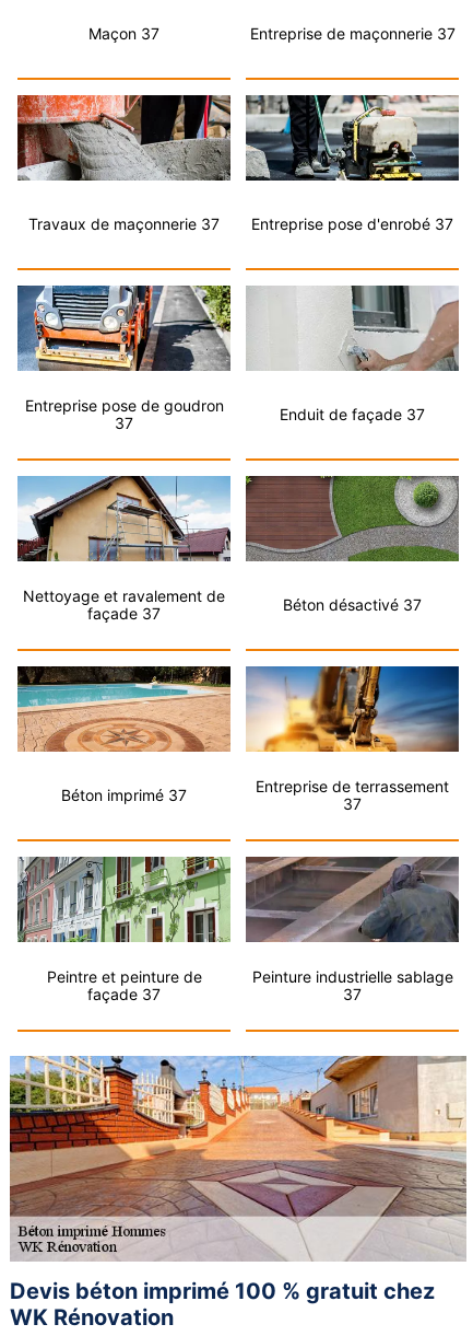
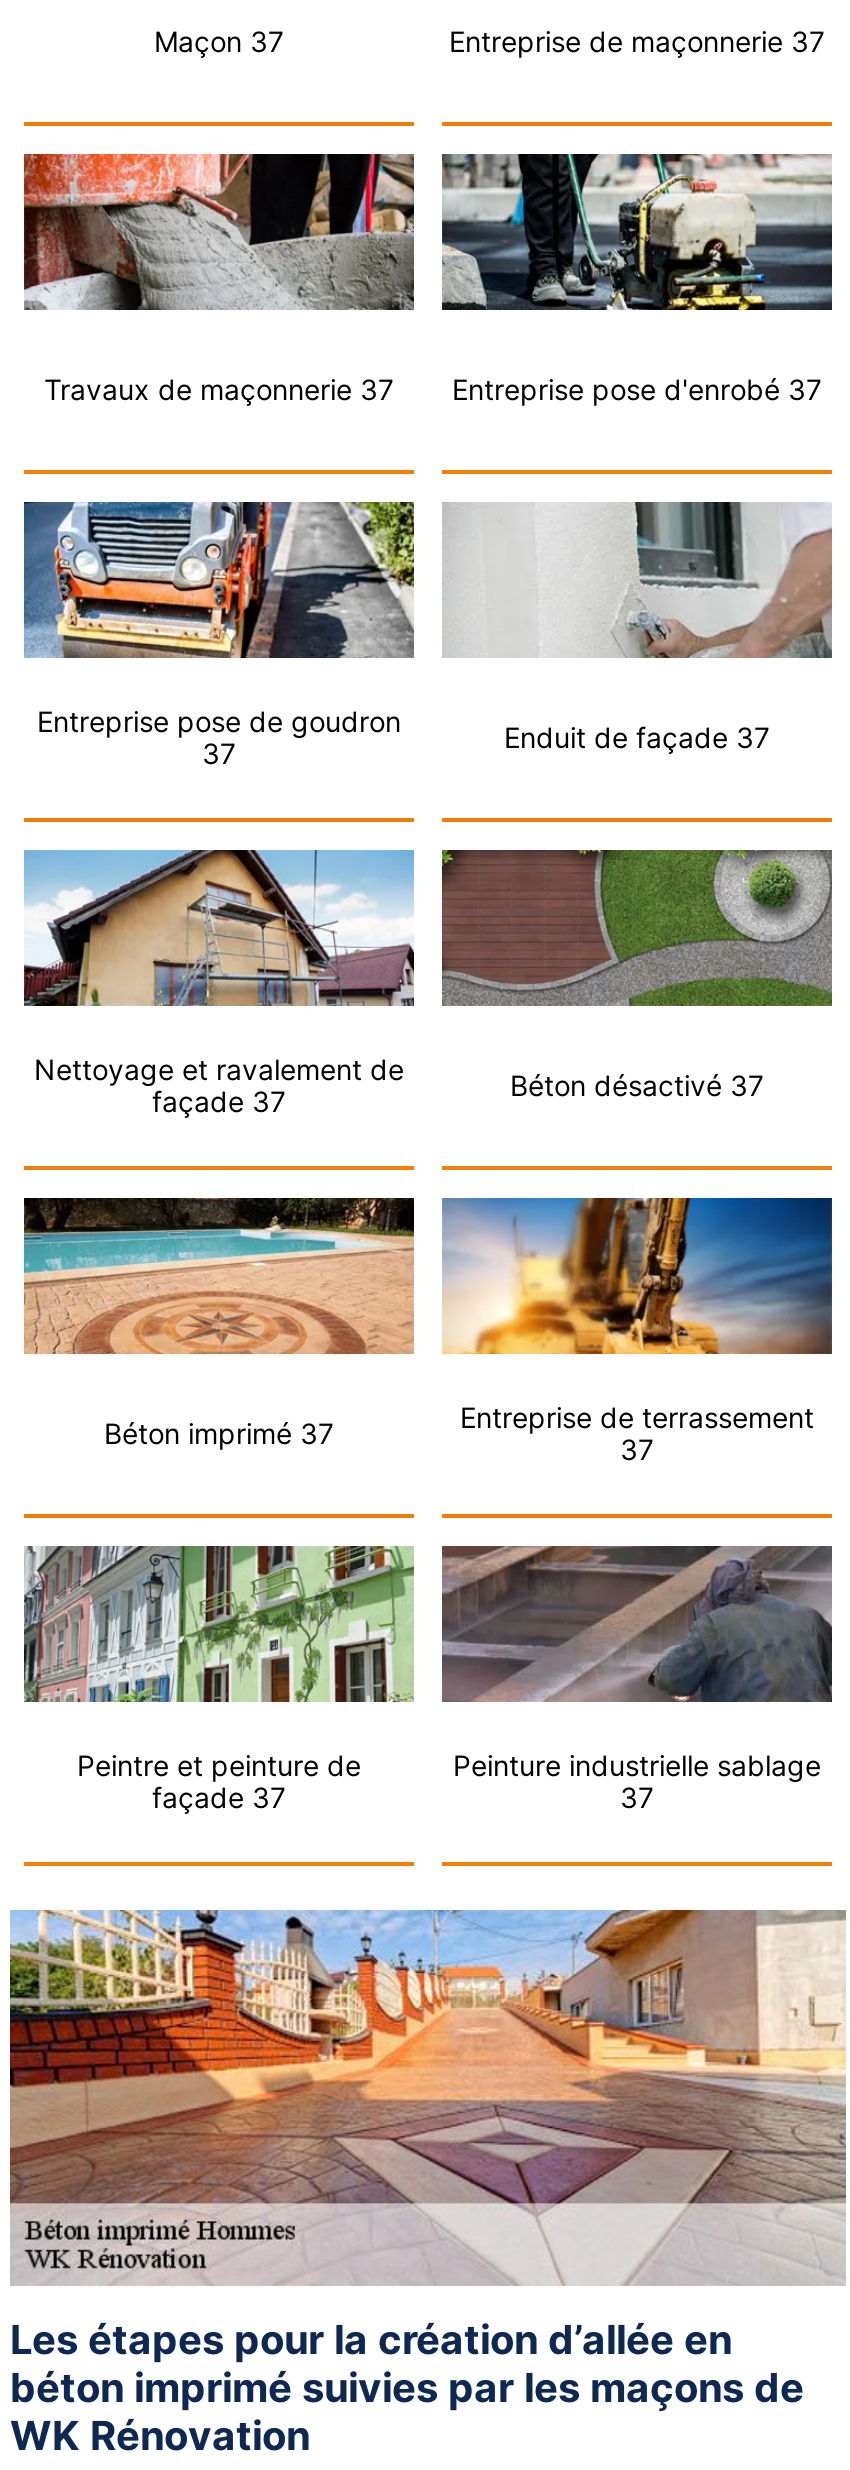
- Devis béton imprimé 100 % gratuit chez
+ Les étapes pour la création d’allée en
+ béton imprimé suivies par les maçons de
